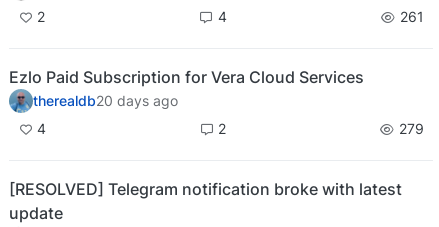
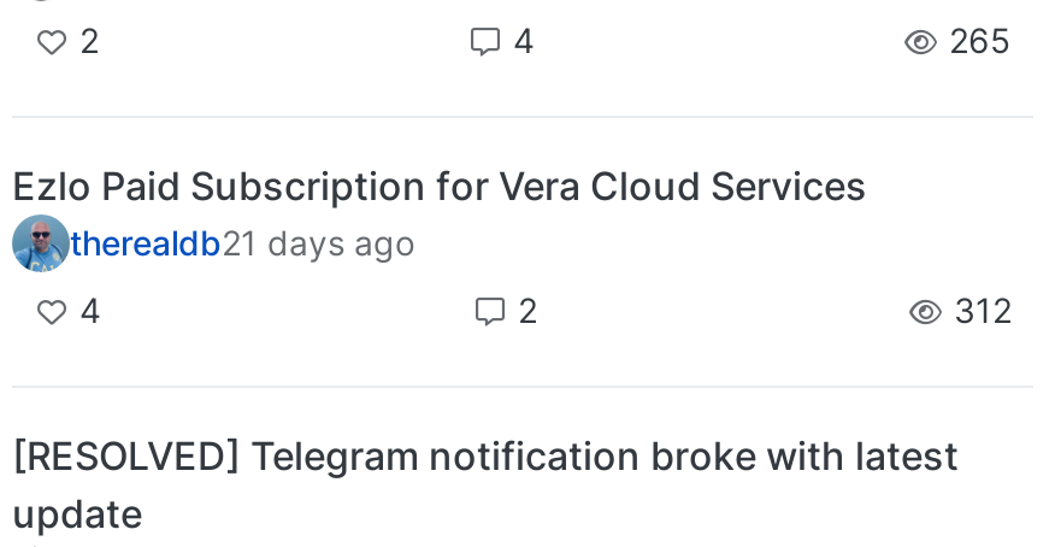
- 261
+ 265

- therealdb20 days ago
+ therealdb21 days ago

- 279
+ 312
